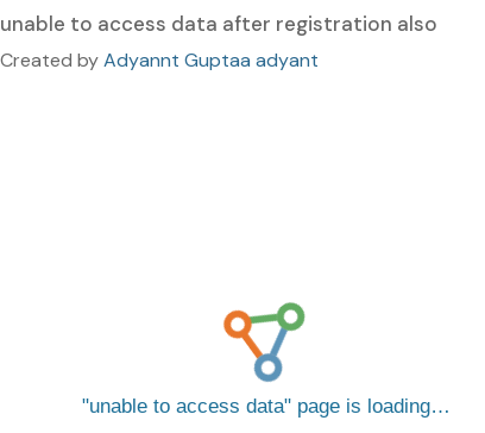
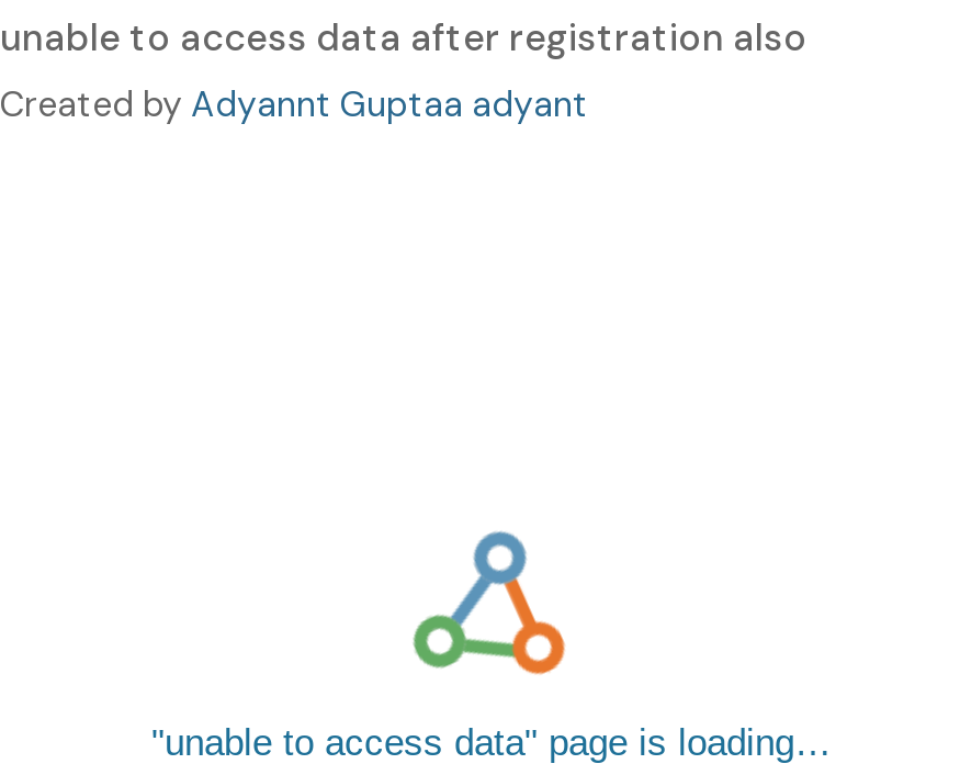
- [image]
+ [image]
